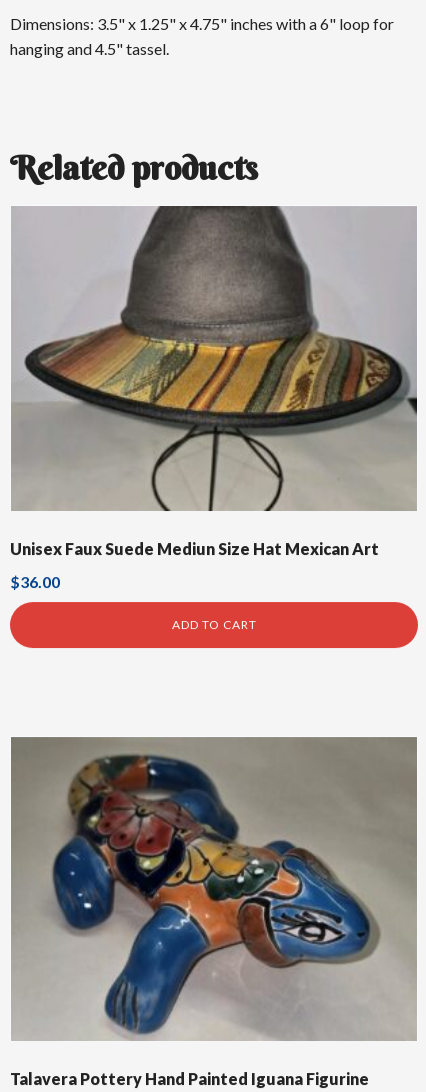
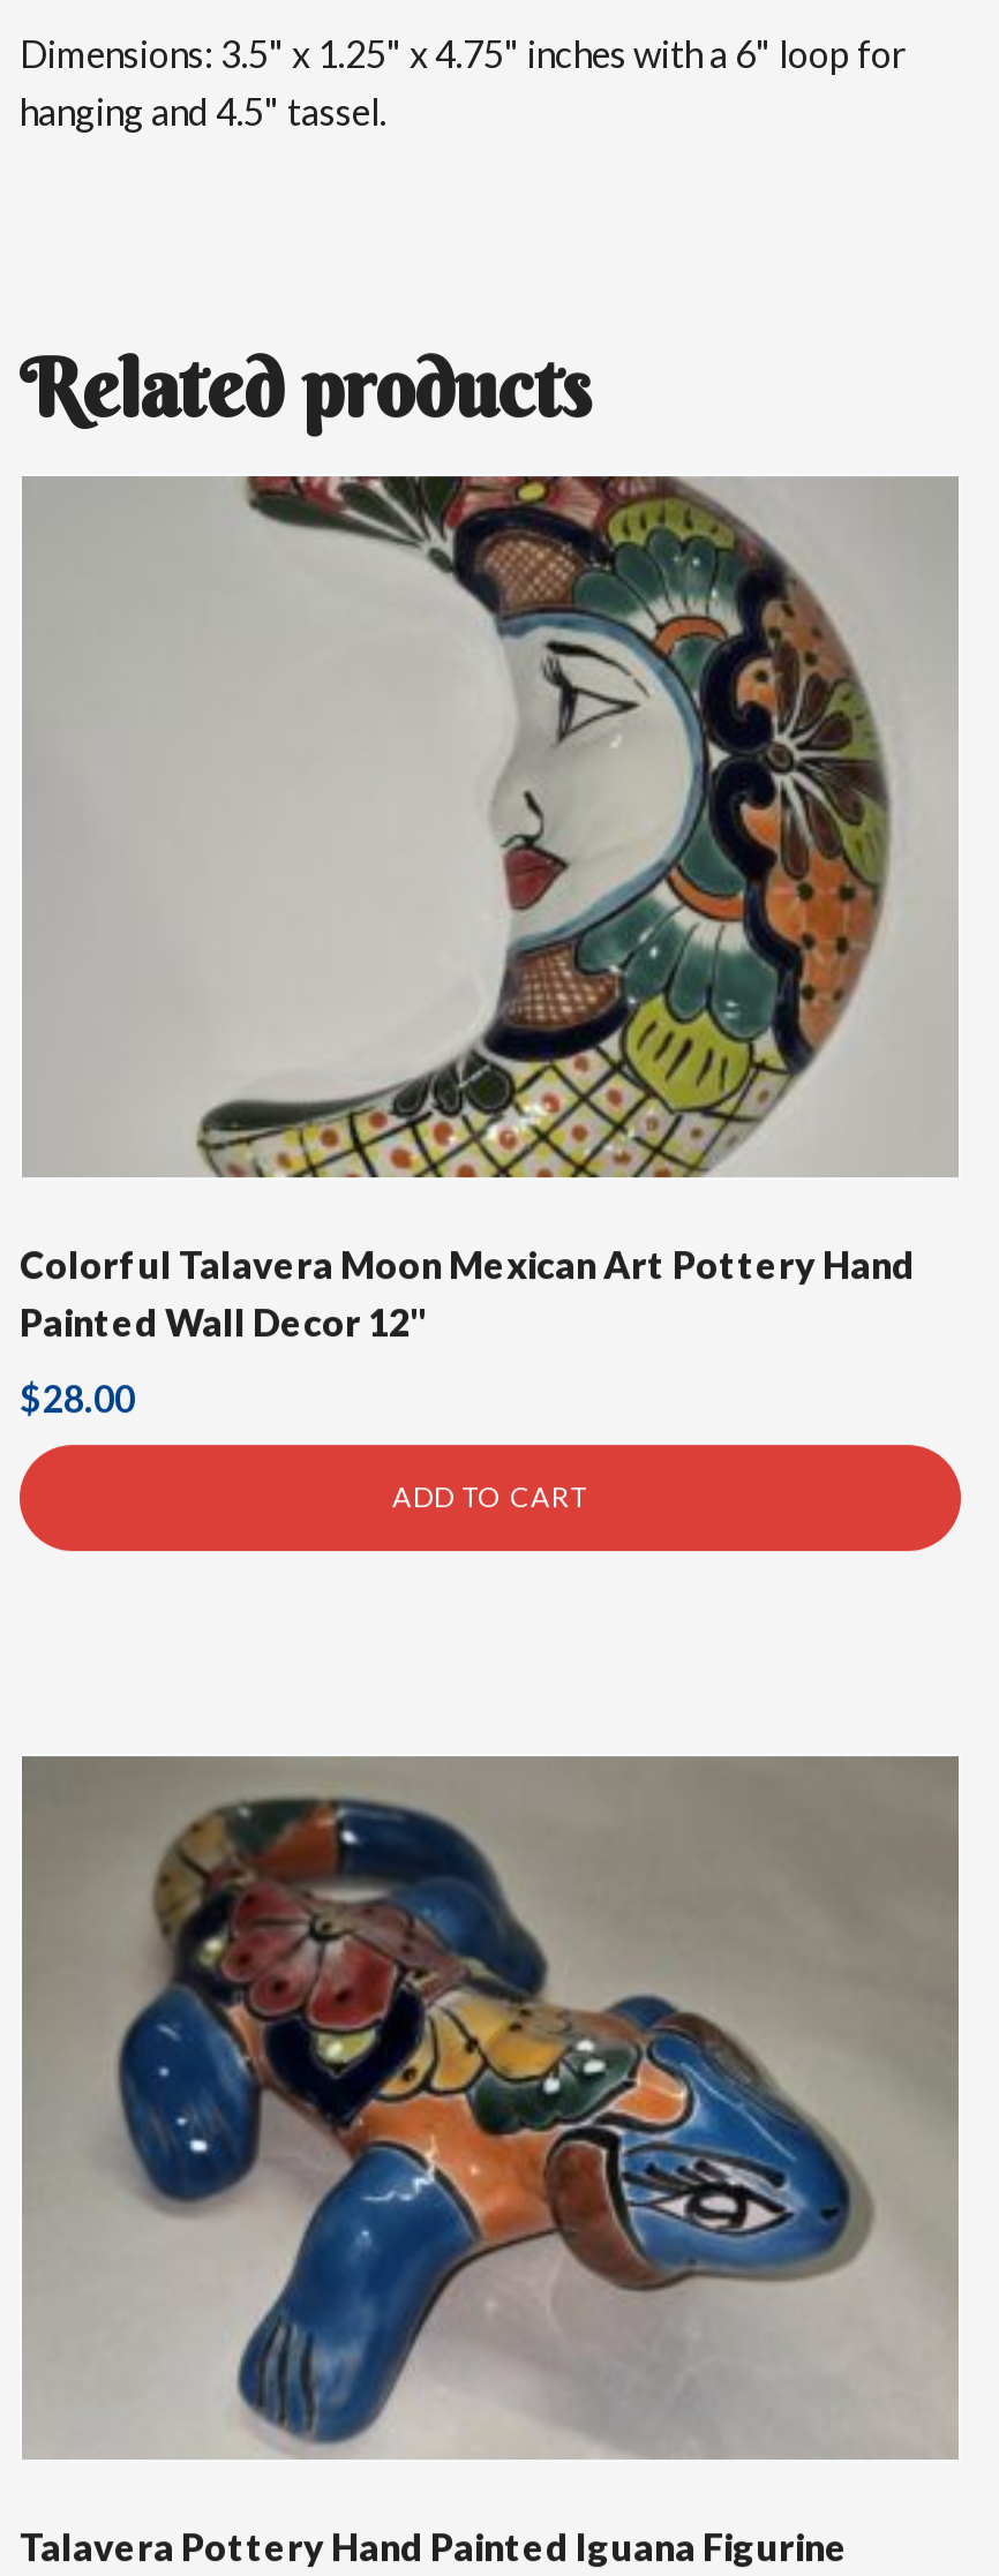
- [image]
- Unisex Faux Suede Mediun Size Hat Mexican Art
+ [image]
+ Colorful Talavera Moon Mexican Art Pottery Hand
+ Painted Wall Decor 12"

- $36.00
+ $28.00
